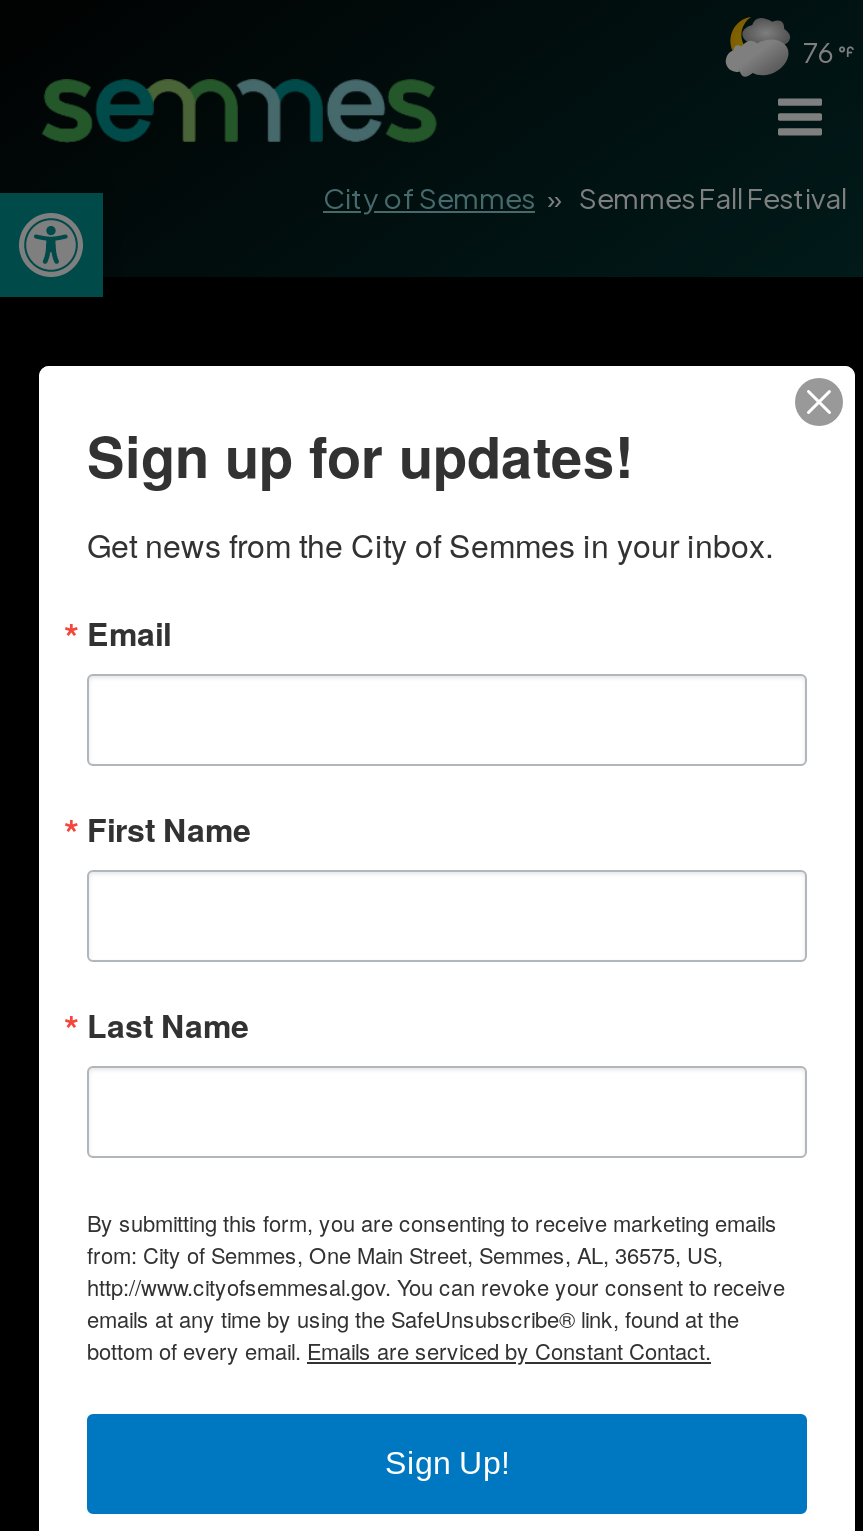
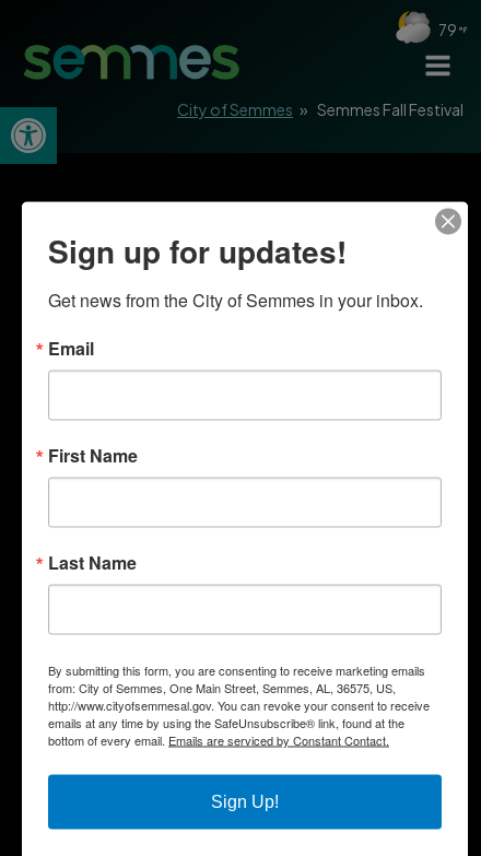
- 76
+ 79
